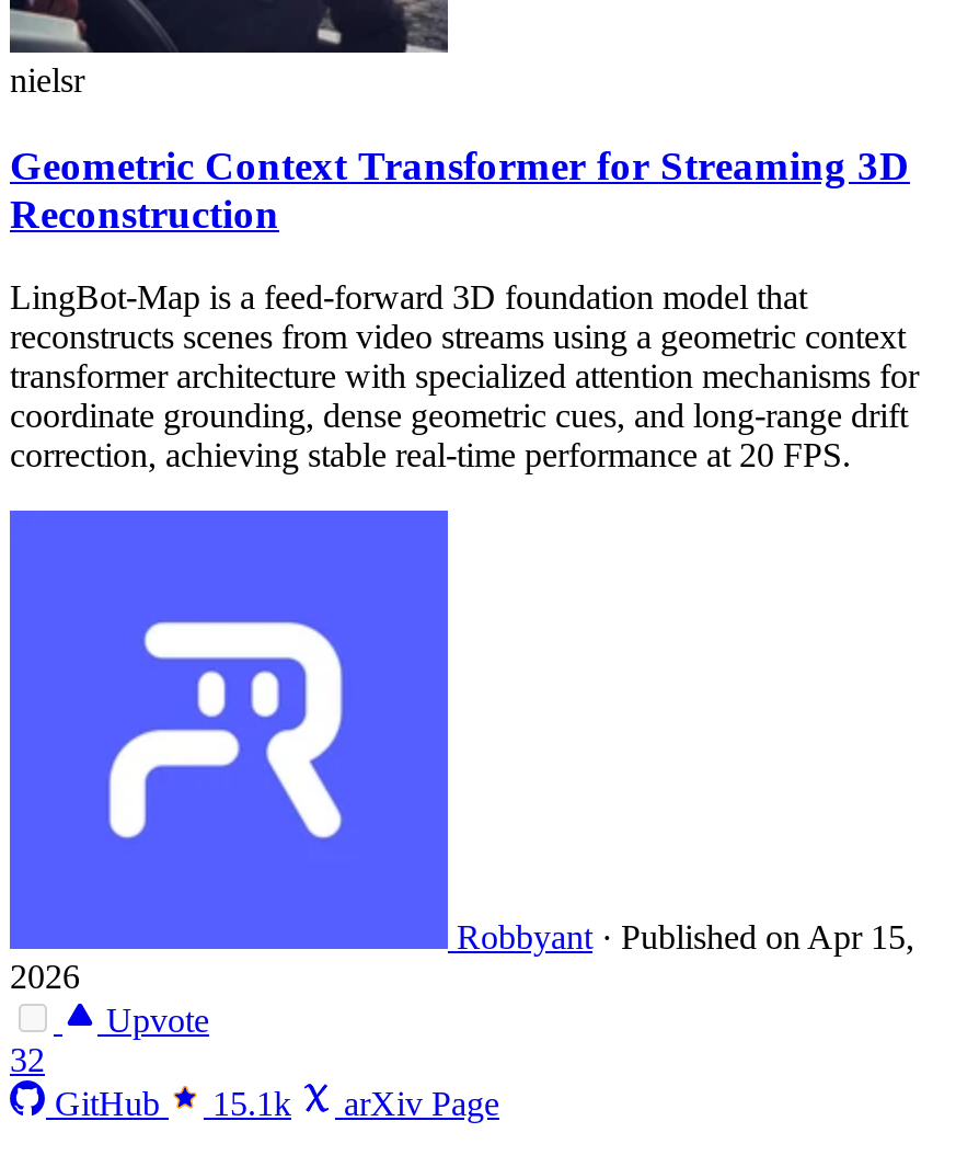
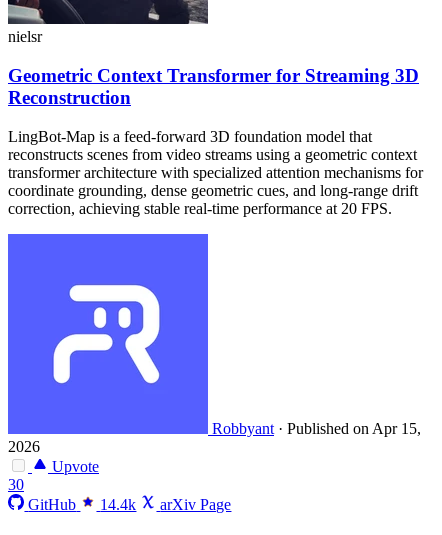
- 32
+ 30

- GitHub 15.1k arXiv Page
+ GitHub 14.4k arXiv Page
